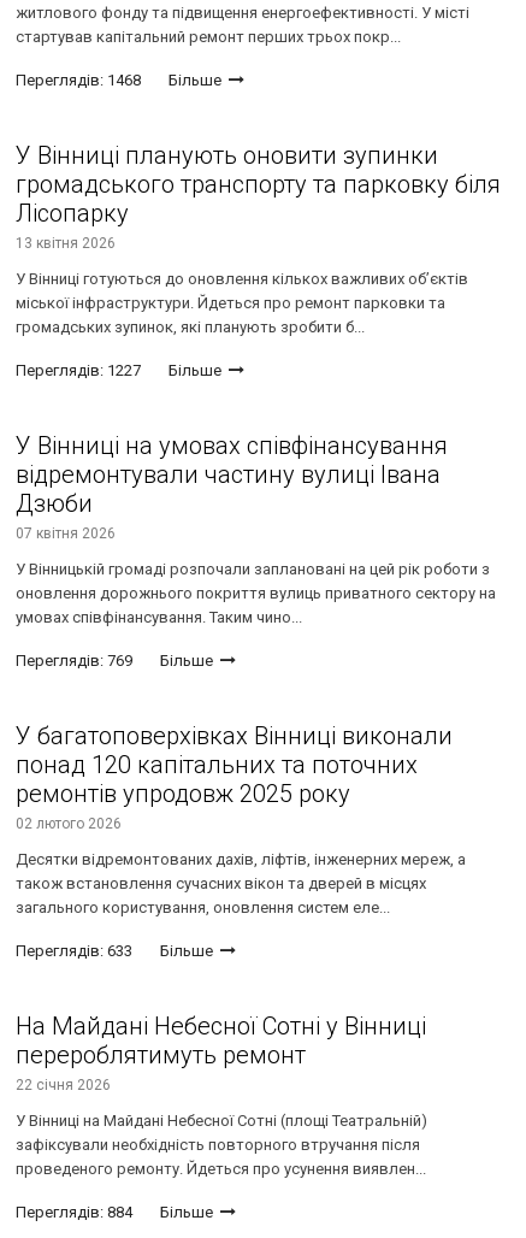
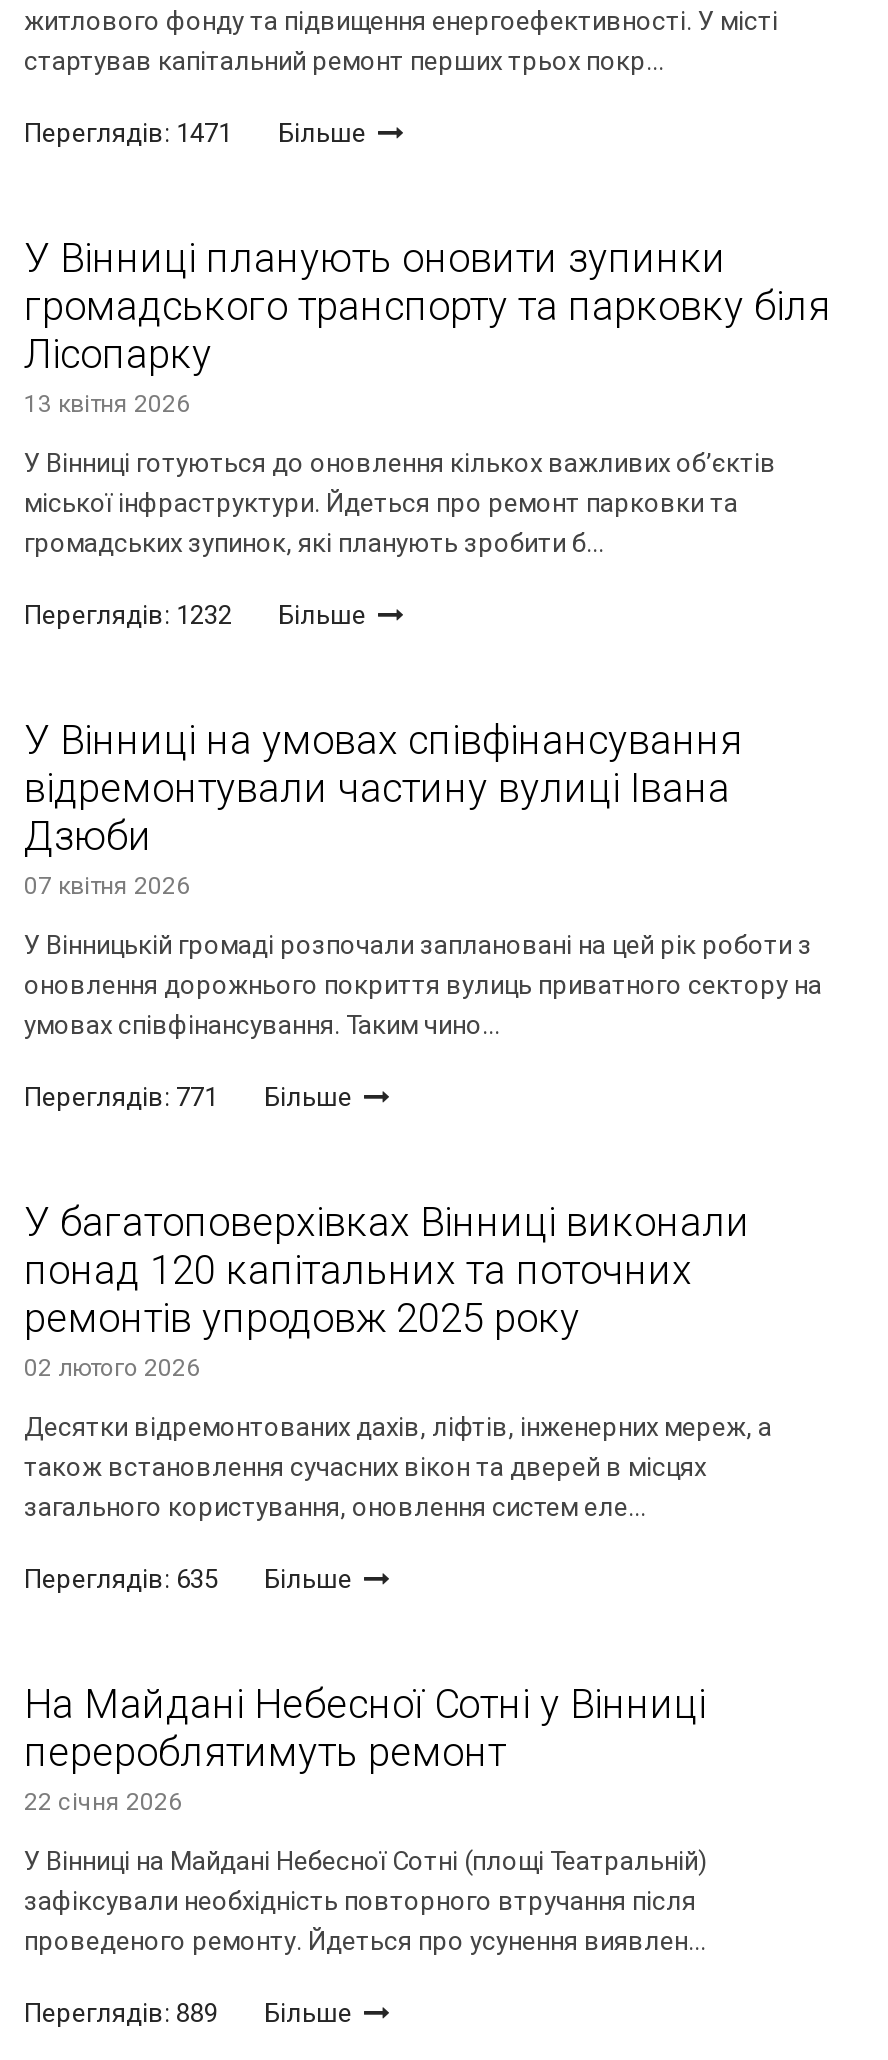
- Переглядів: 1468 Більше
+ Переглядів: 1471 Більше

- Переглядів: 1227 Більше
+ Переглядів: 1232 Більше

- Переглядів: 769 Більше
+ Переглядів: 771 Більше

- Переглядів: 633 Більше
+ Переглядів: 635 Більше

- Переглядів: 884 Більше
+ Переглядів: 889 Більше
